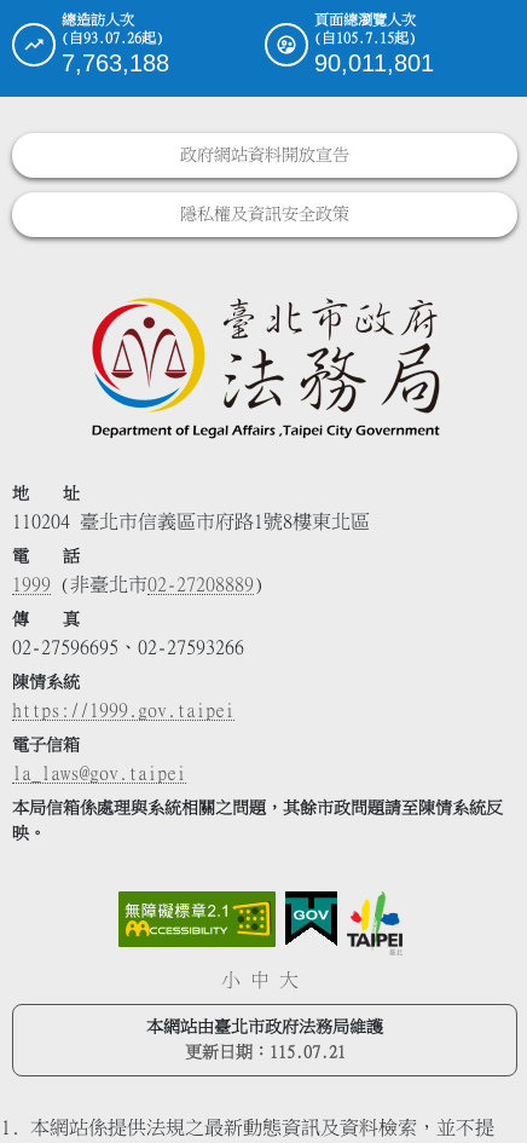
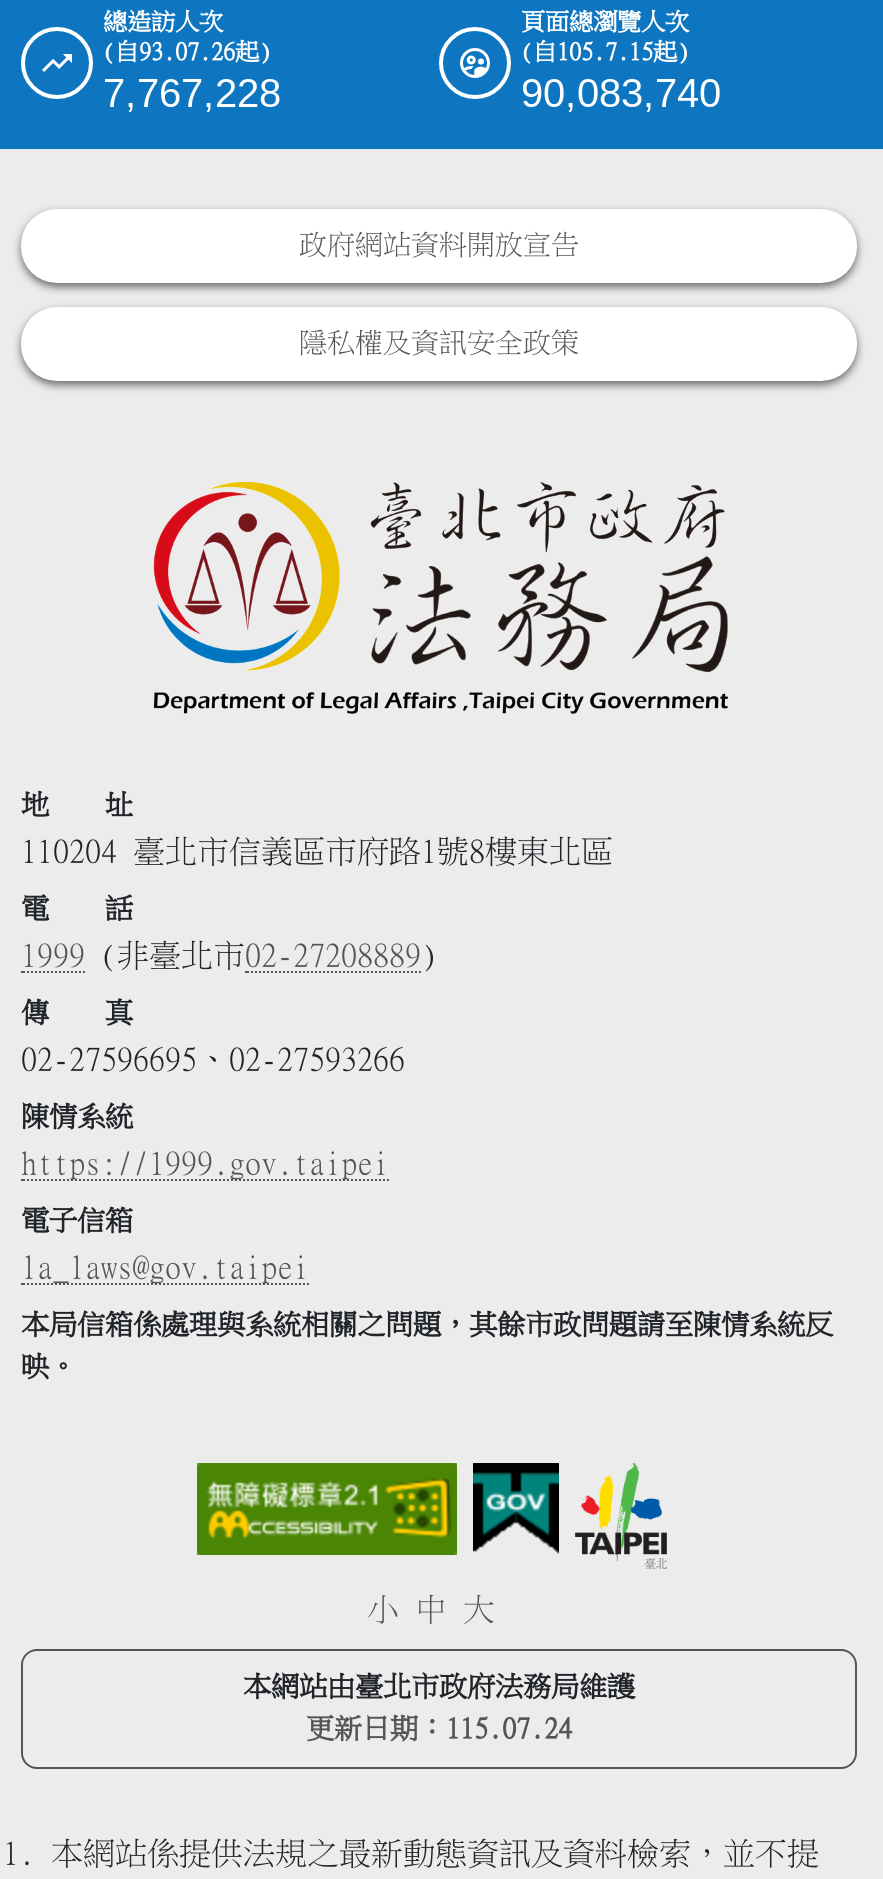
- 7,763,188
+ 7,767,228

- 90,011,801
+ 90,083,740

- 更新日期：115.07.21
+ 更新日期：115.07.24
